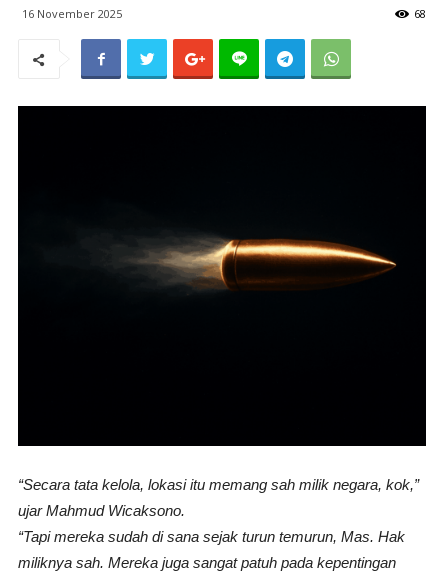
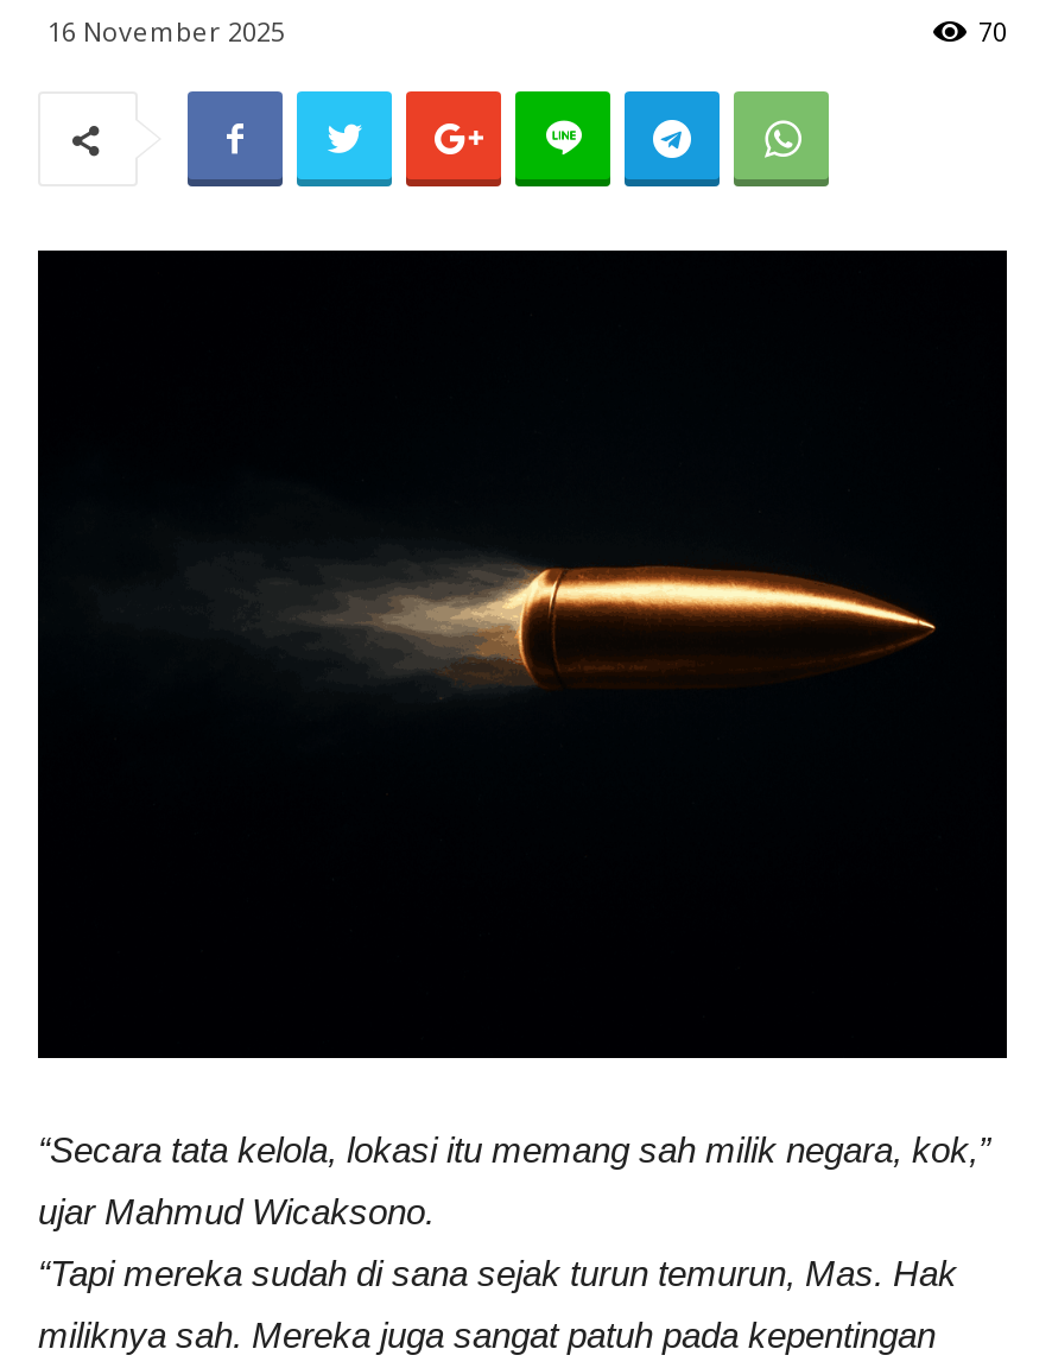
- 68
+ 70
